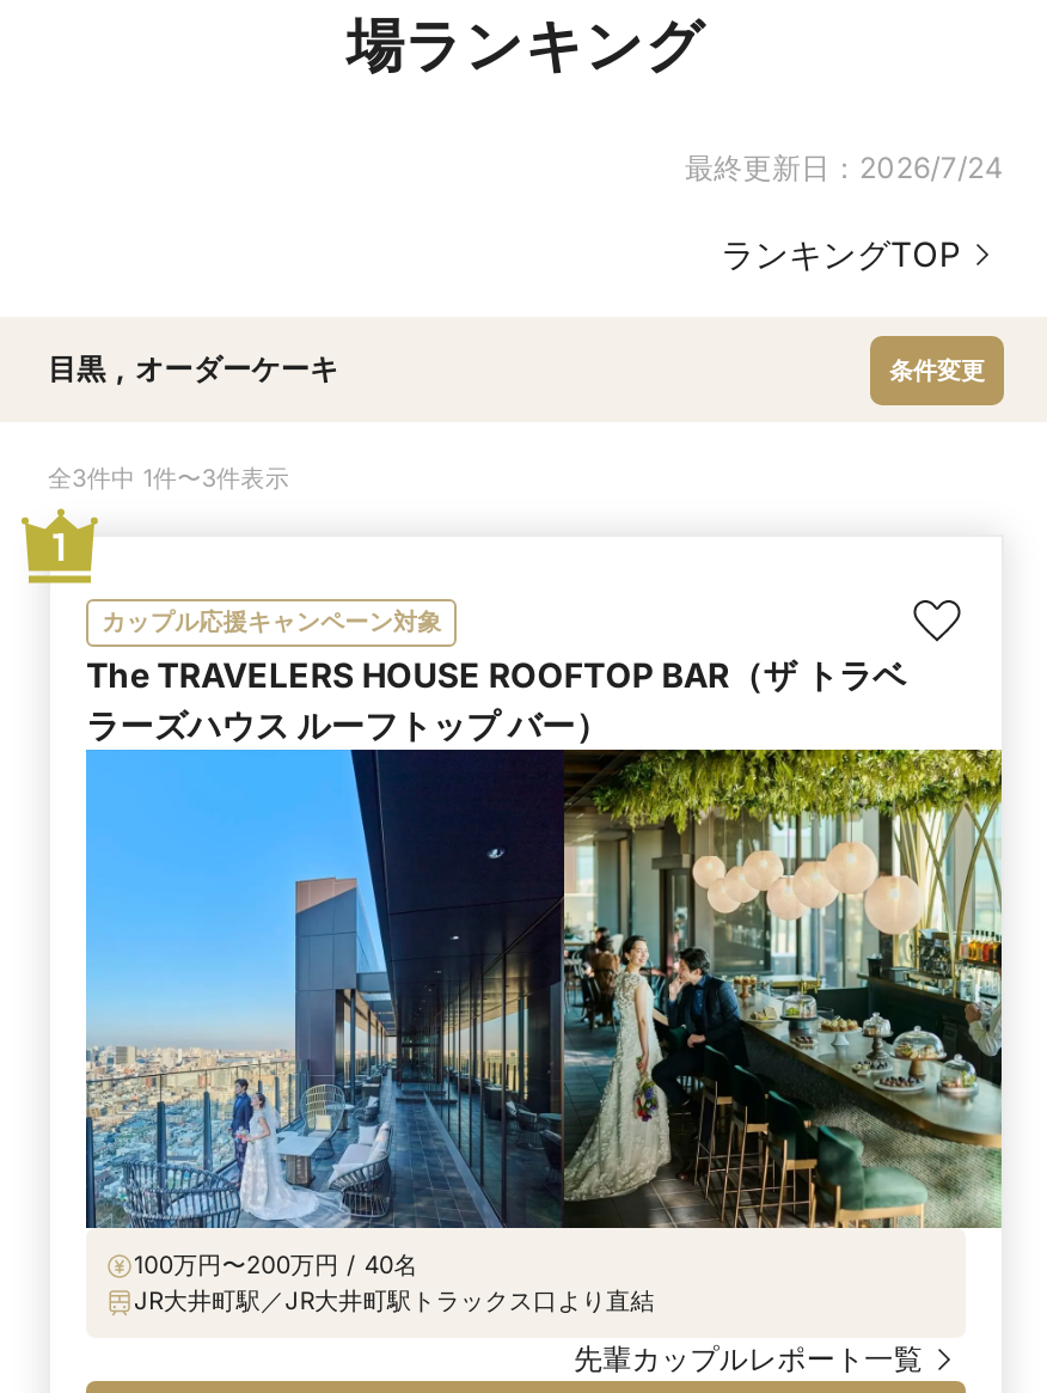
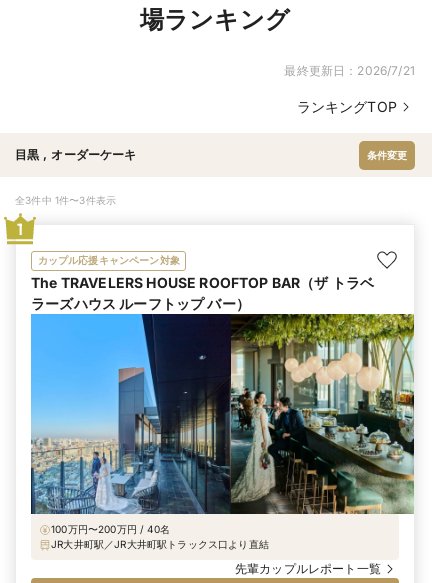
- 最終更新日：2026/7/24
+ 最終更新日：2026/7/21
